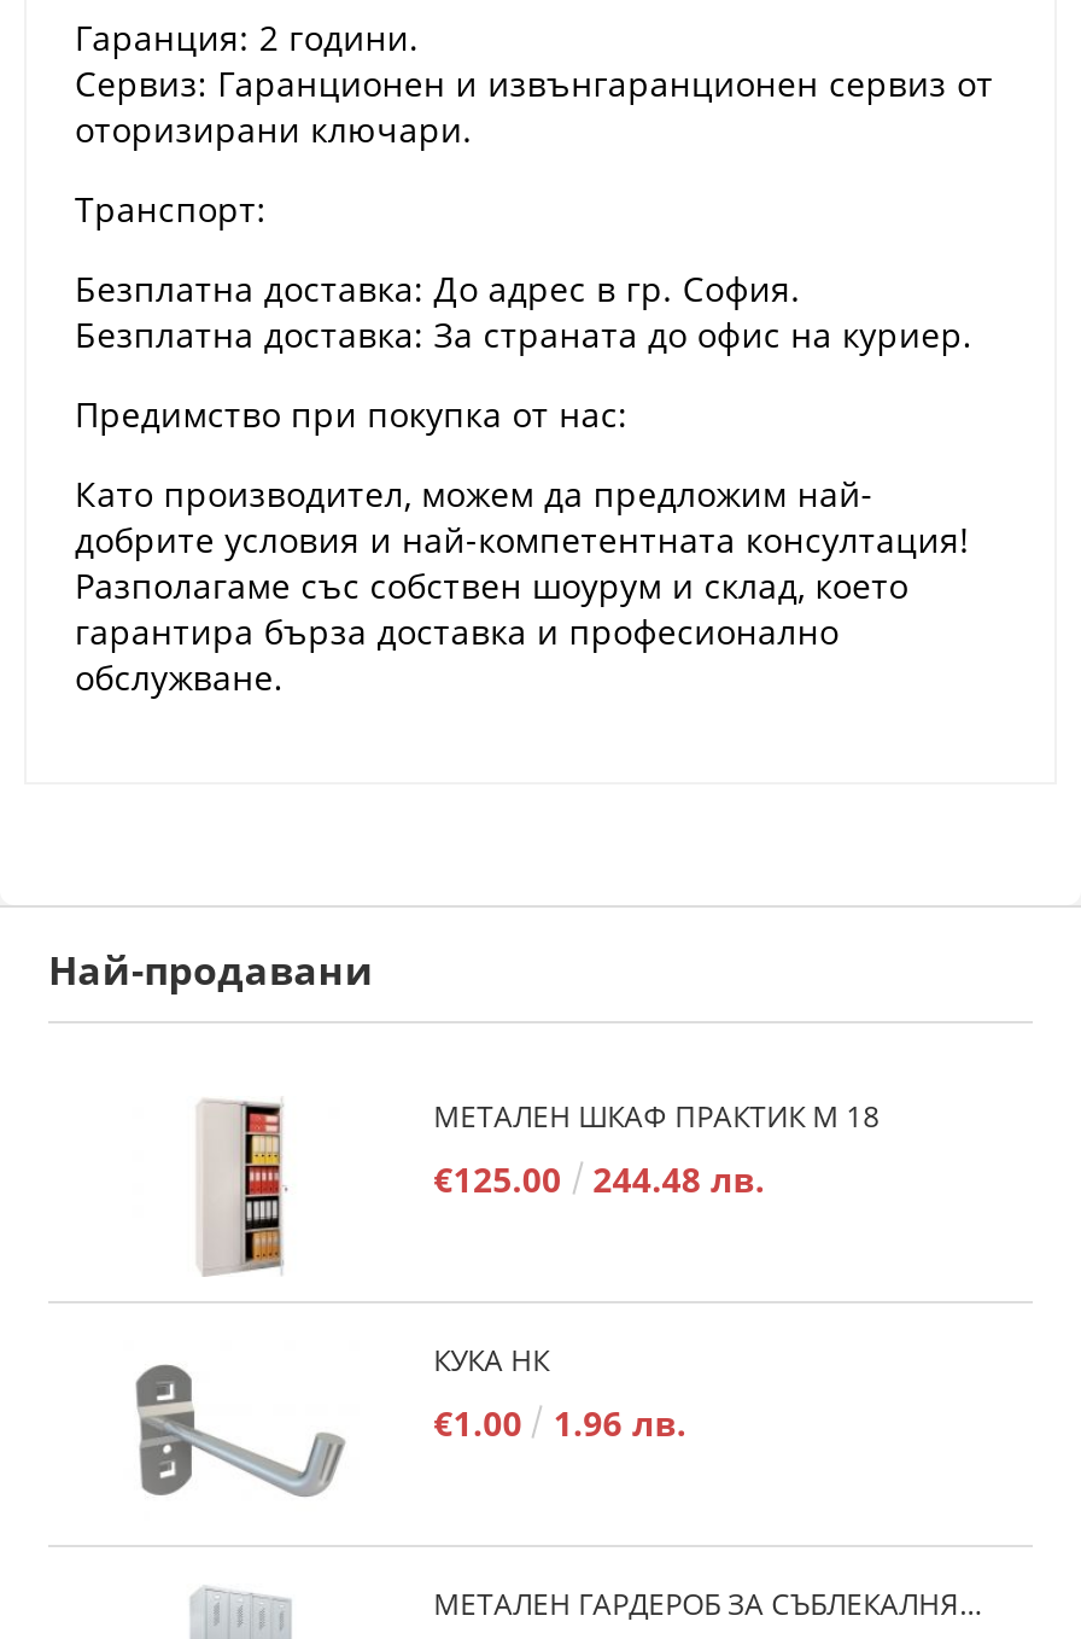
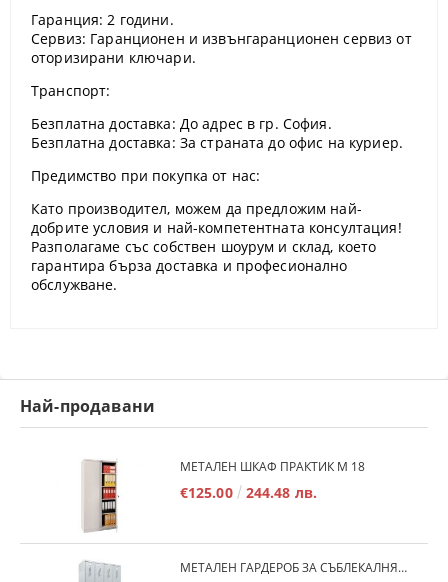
- [image]
- КУКА НК
- €1.00
- 1.96 лв.
